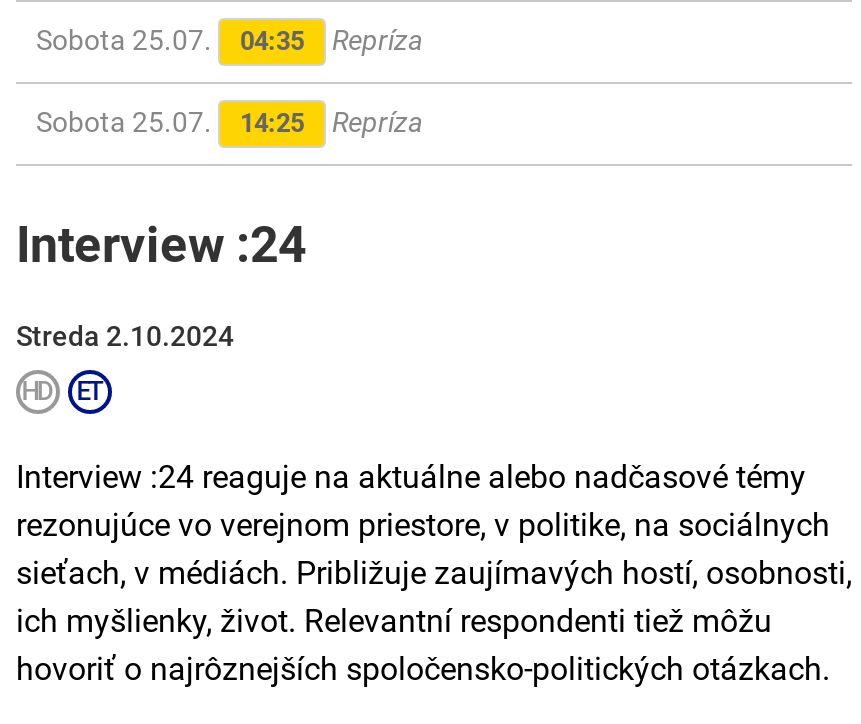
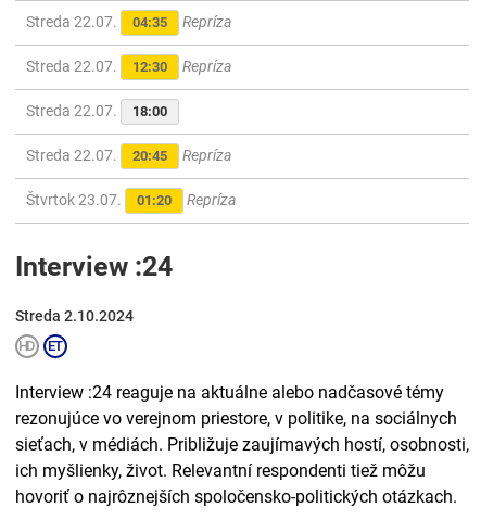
- Sobota 25.07. 04:35 Repríza
+ Streda 22.07. 04:35 Repríza

- Sobota 25.07.
- 14:25
+ Streda 22.07.
+ 12:30
+ Repríza
+ Streda 22.07.
+ 18:00
+ Streda 22.07.
+ 20:45
+ Repríza
+ Štvrtok 23.07.
+ 01:20
